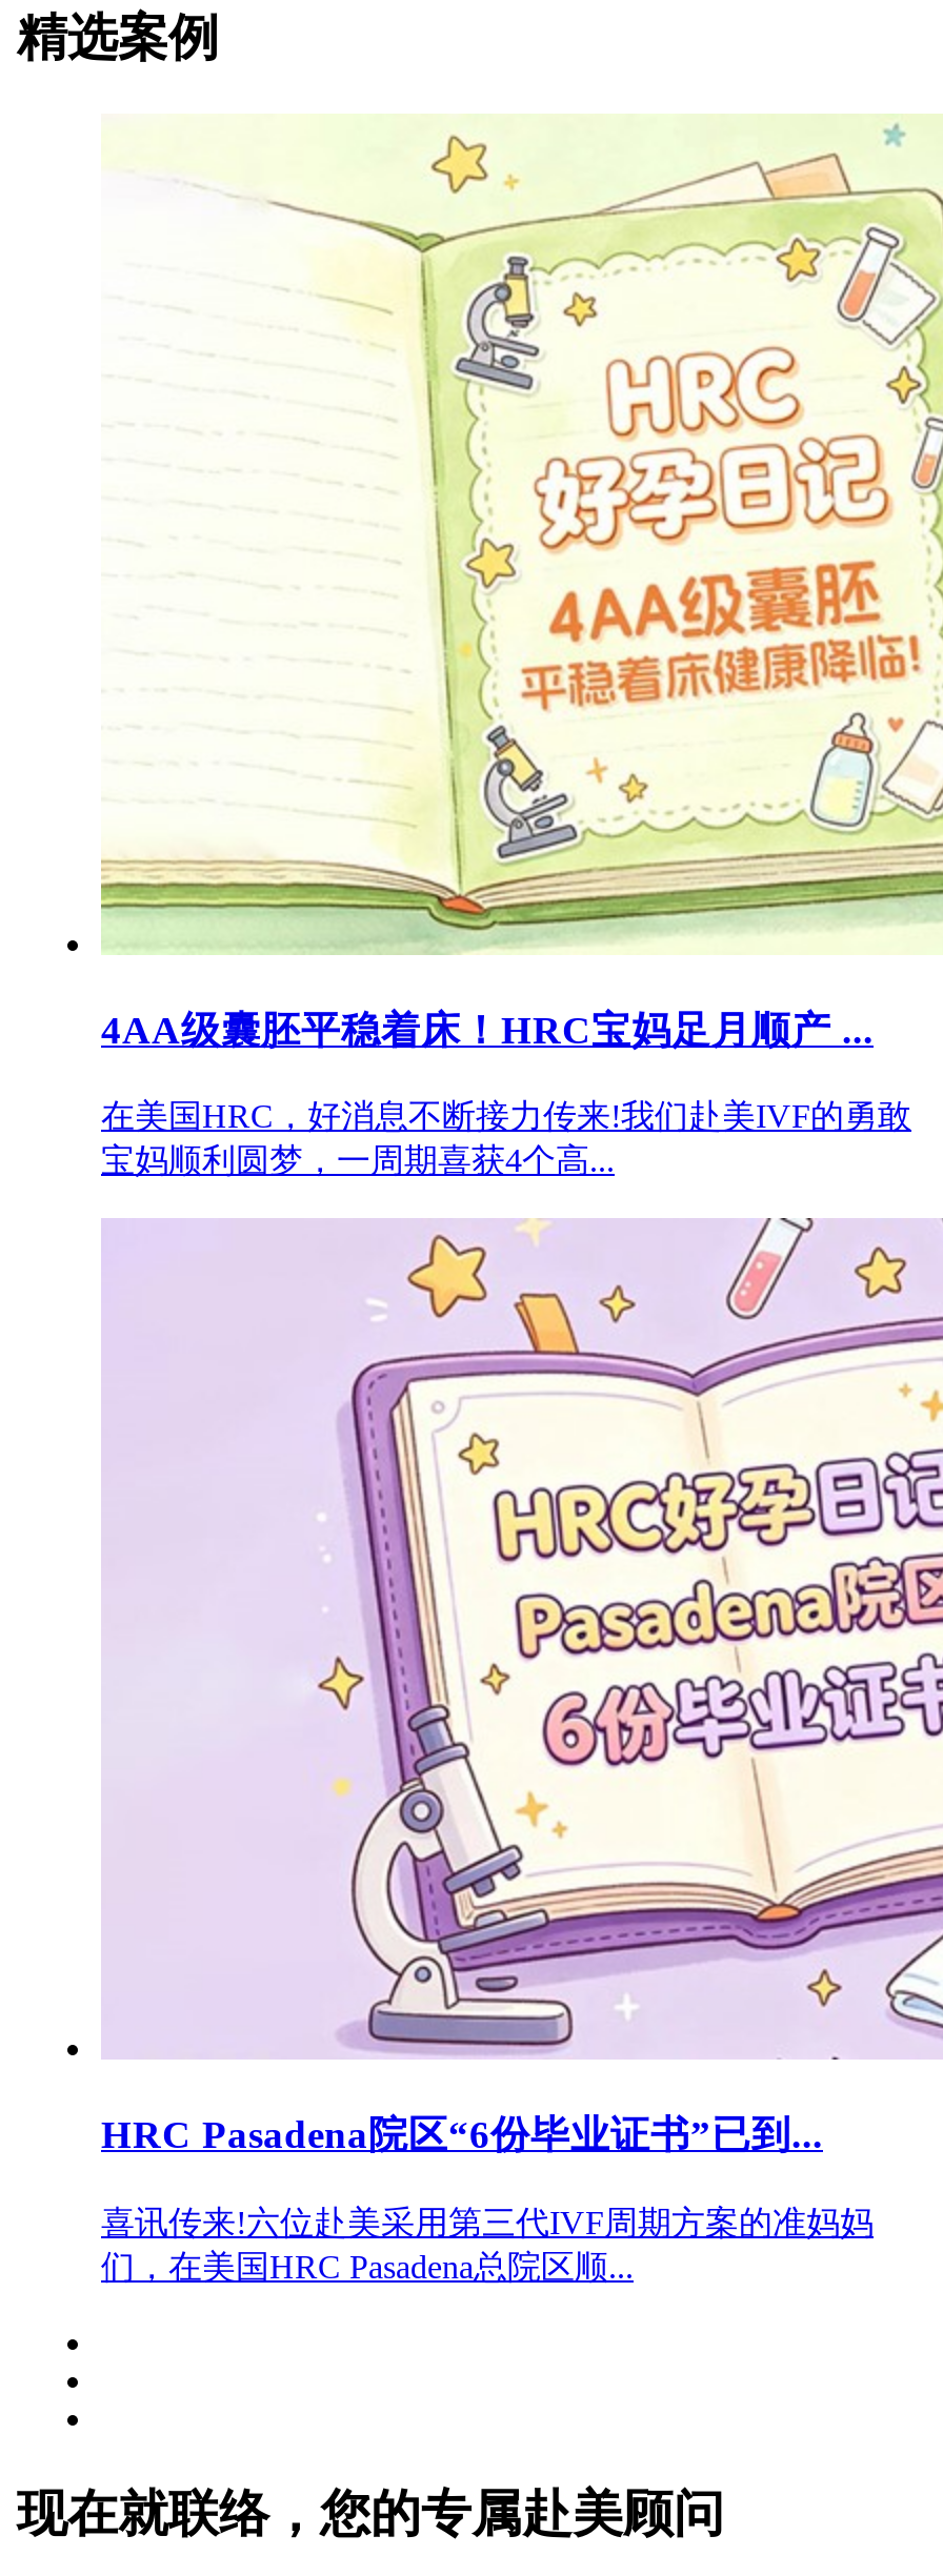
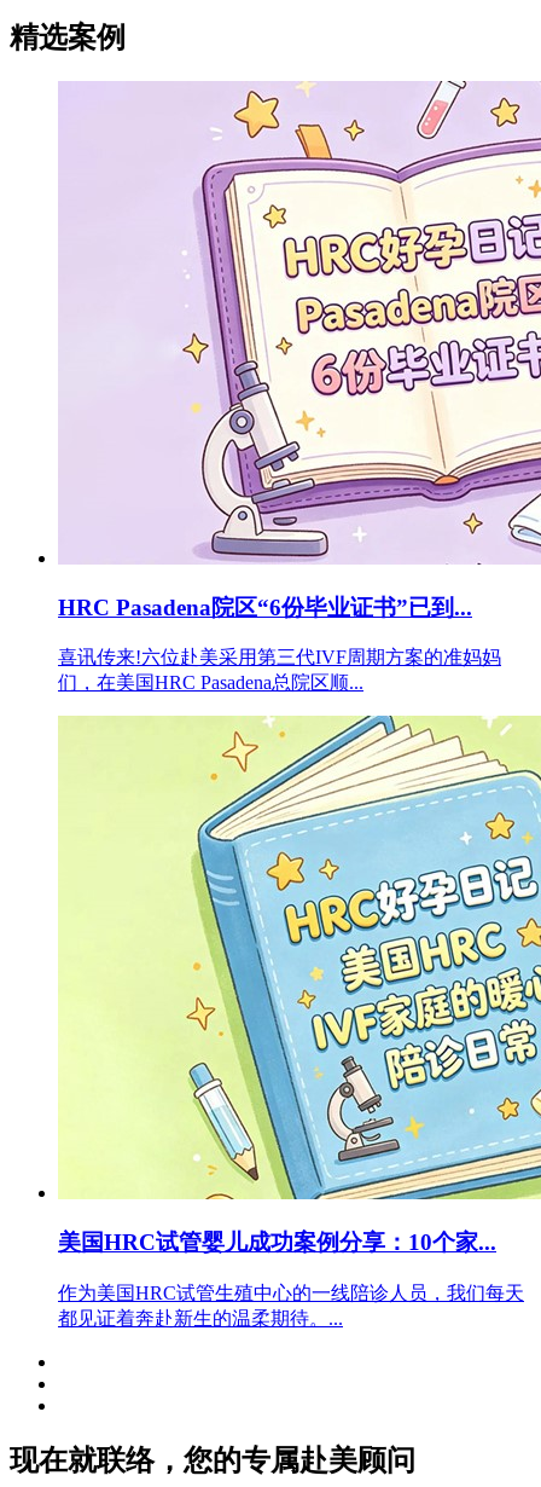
- [image]
- 4AA级囊胚平稳着床！HRC宝妈足月顺产 ...
- 在美国HRC，好消息不断接力传来!我们赴美IVF的勇敢
- 宝妈顺利圆梦，一周期喜获4个高...

moved up: [image] | HRC Pasadena院区“6份毕业证书”已到... | 喜讯传来!六位赴美采用第三代IVF周期方案的准妈妈 | 们，在美国HRC Pasadena总院区顺...

+ [image]
+ 美国HRC试管婴儿成功案例分享：10个家...
+ 作为美国HRC试管生殖中心的一线陪诊人员，我们每天
+ 都见证着奔赴新生的温柔期待。...
